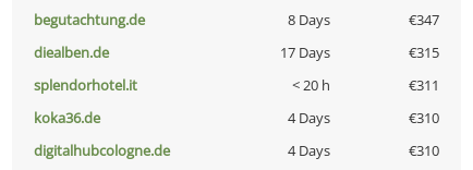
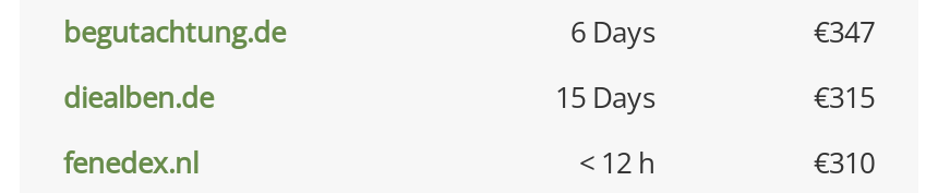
- 8 Days
+ 6 Days

- 17 Days
+ 15 Days

- splendorhotel.it
- < 20 h
- €311
- koka36.de
- 4 Days
- €310
- digitalhubcologne.de
- 4 Days
+ fenedex.nl
+ < 12 h
